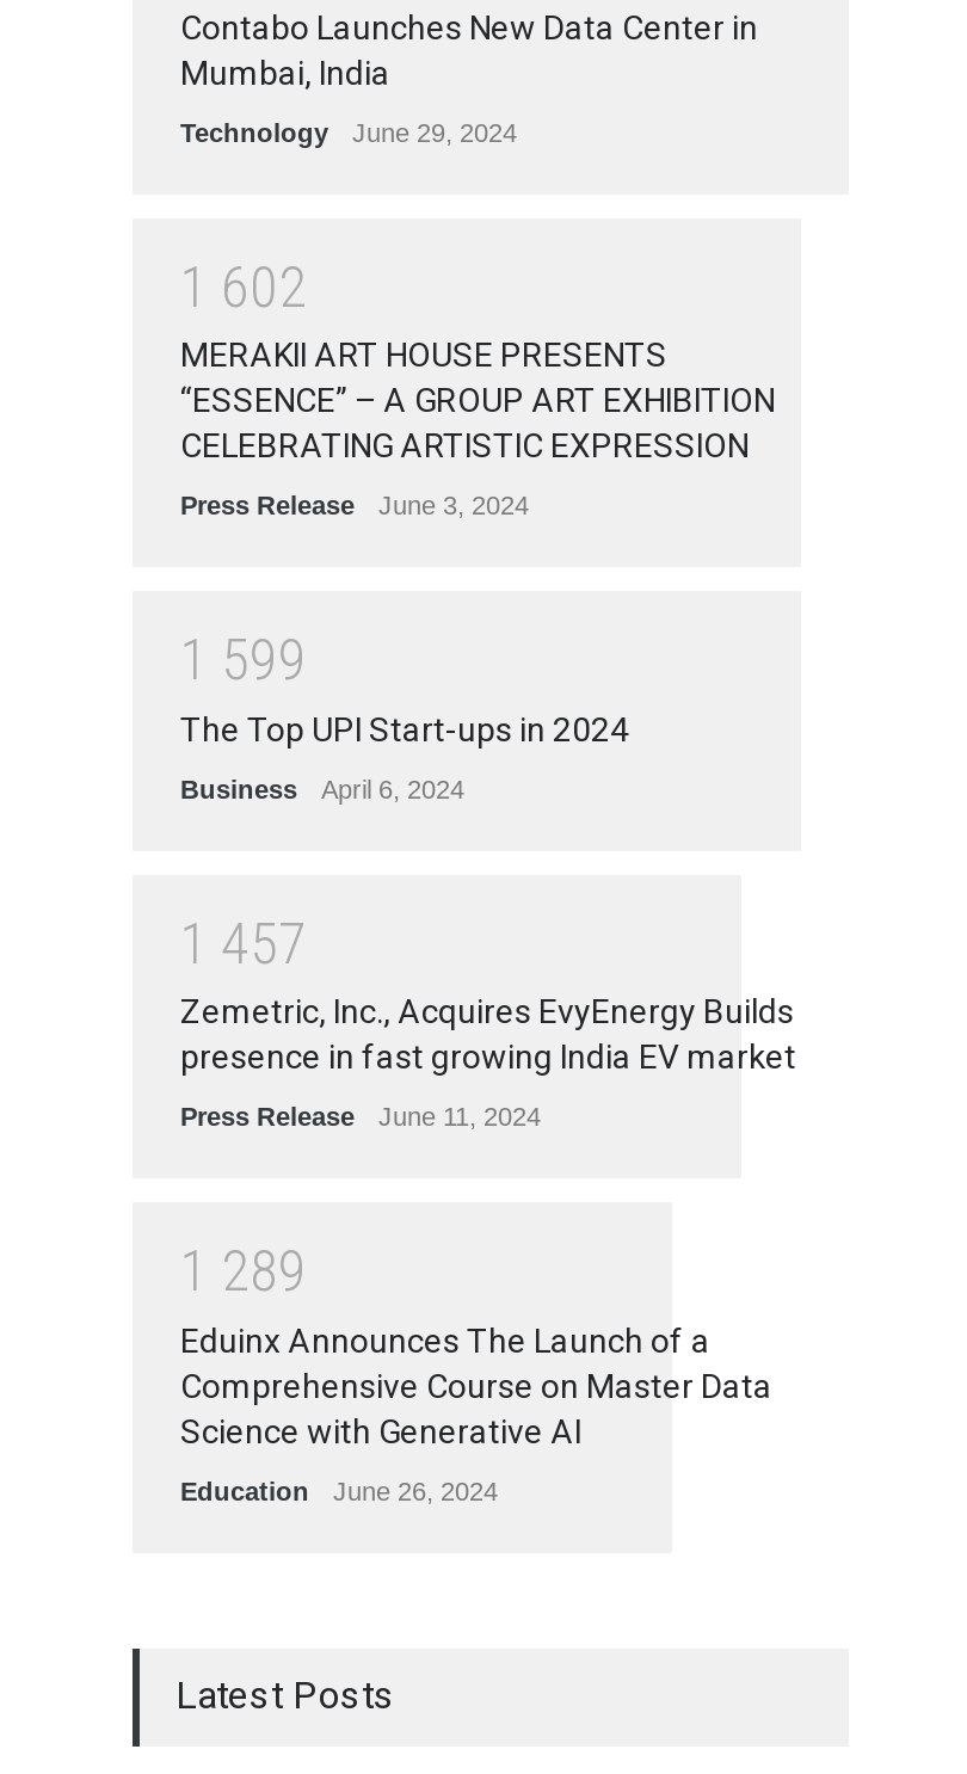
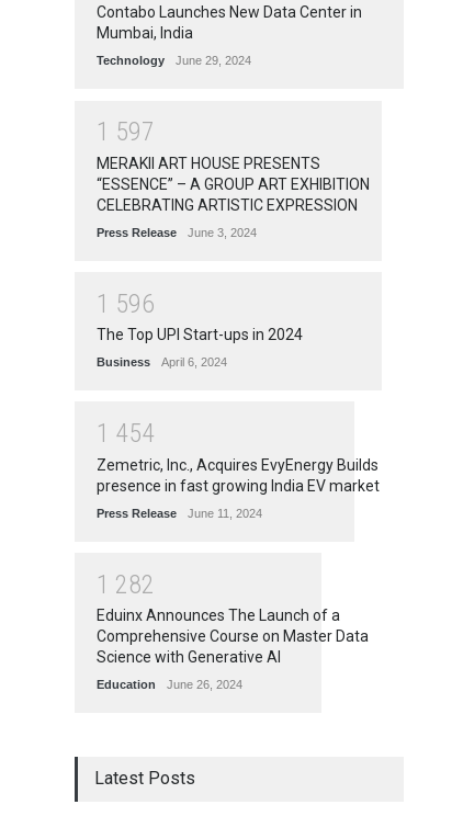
- 1 602
+ 1 597

- 1 599
+ 1 596

- 1 457
+ 1 454

- 1 289
+ 1 282
